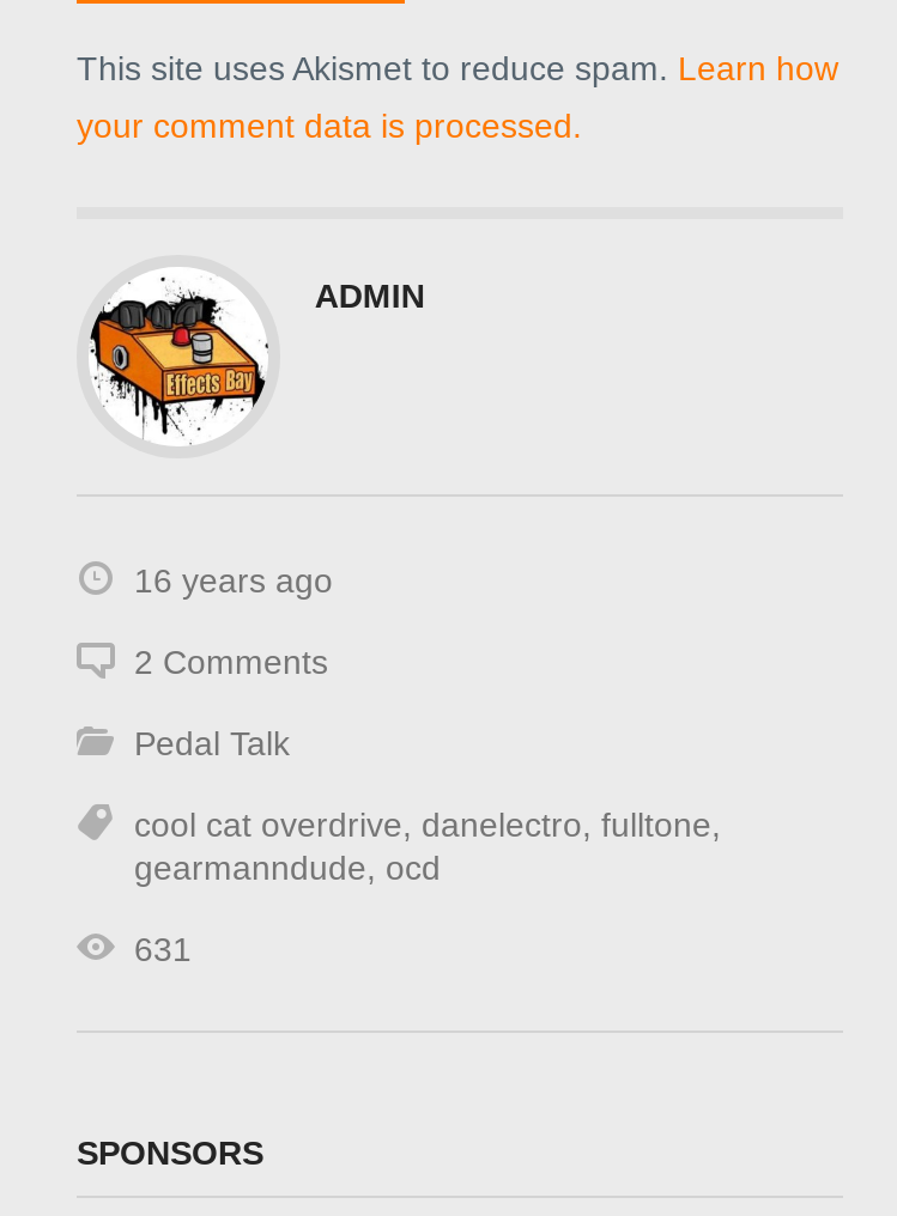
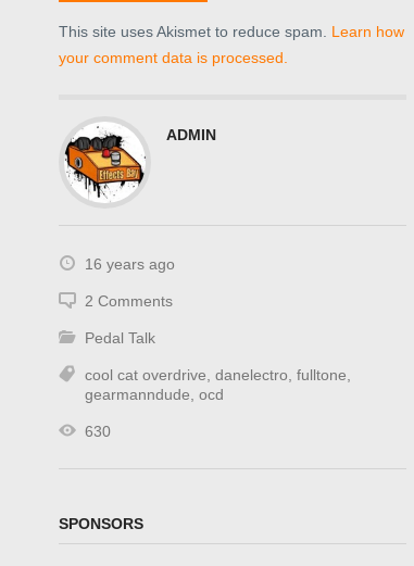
- 631
+ 630
